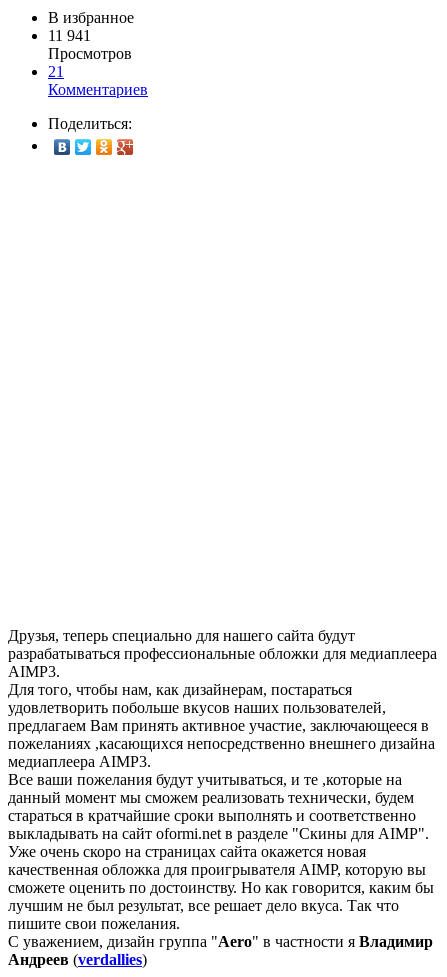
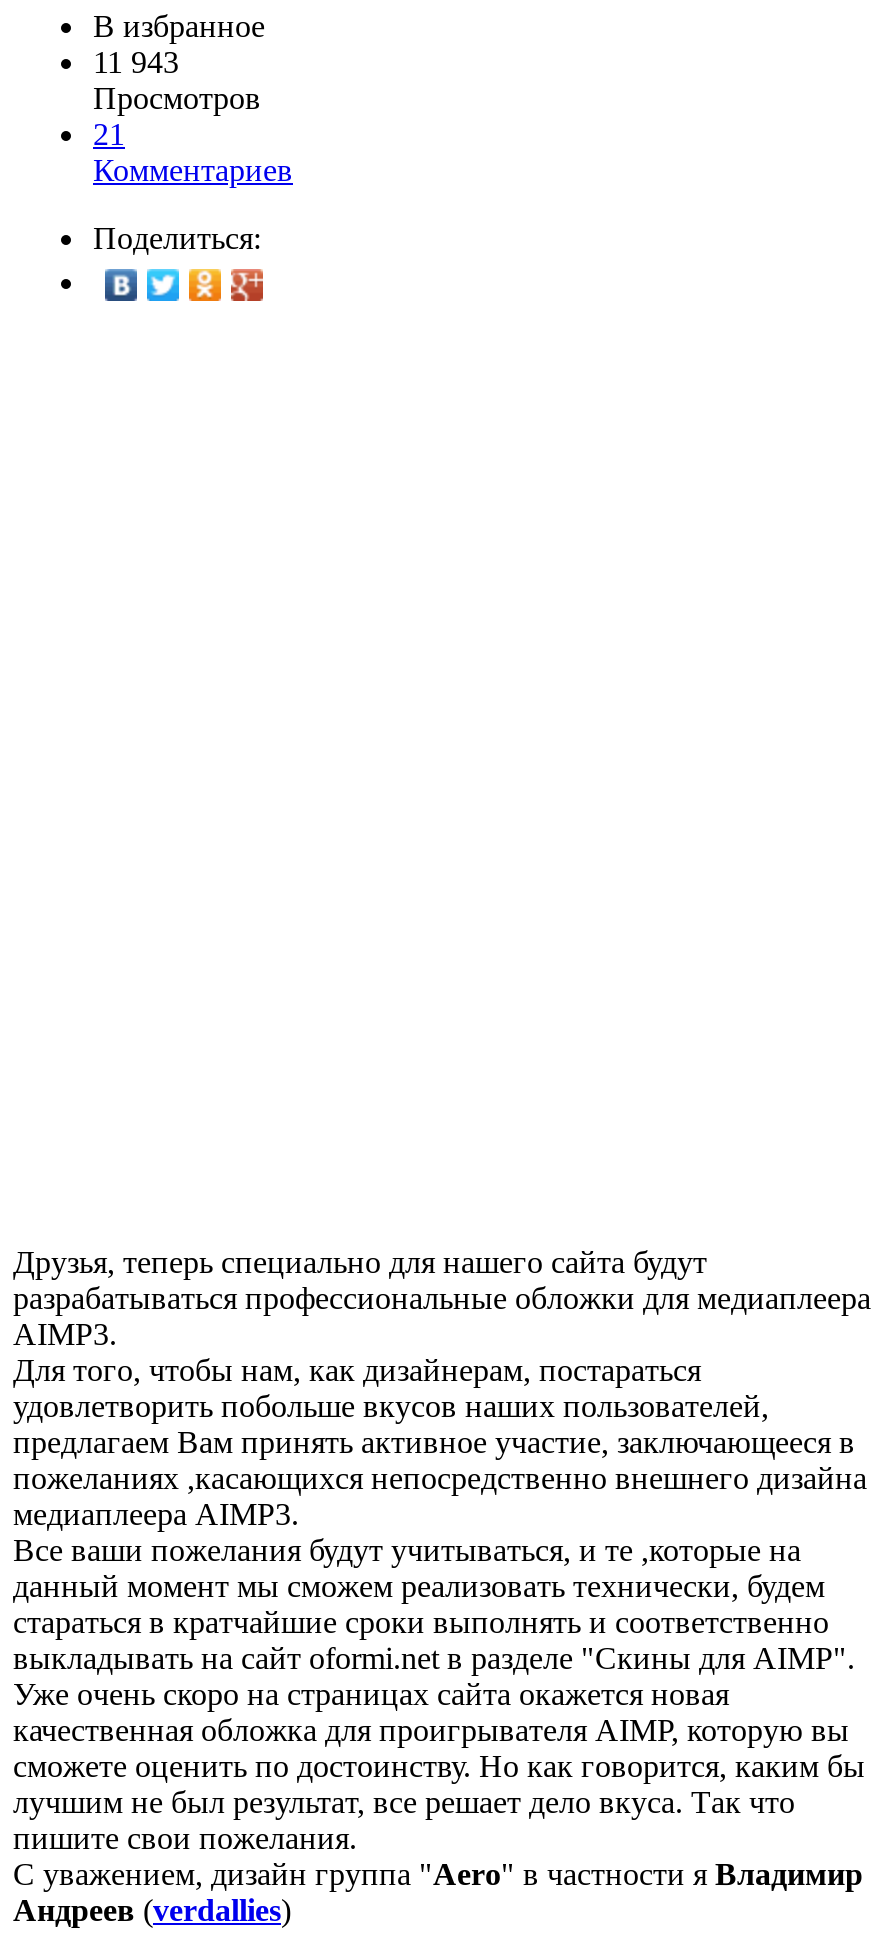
- 11 941
+ 11 943
